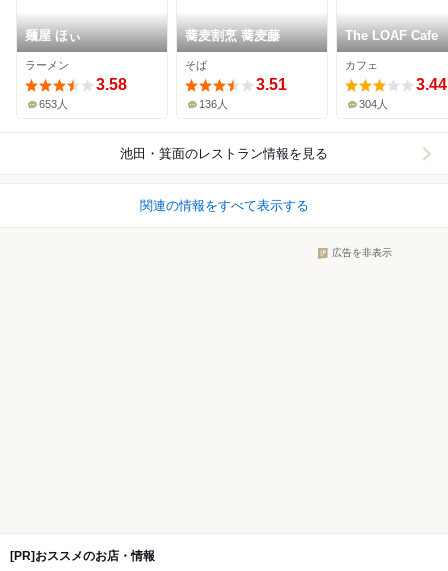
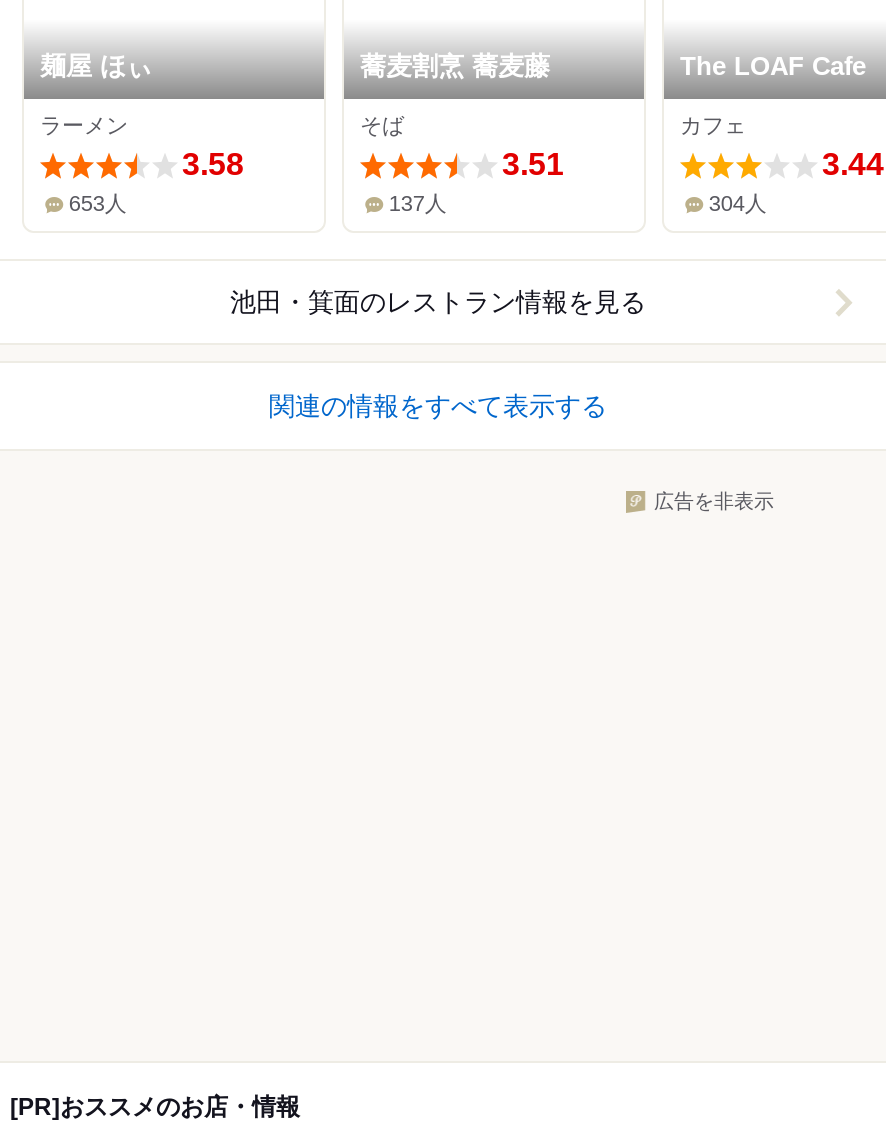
- 136人
+ 137人
